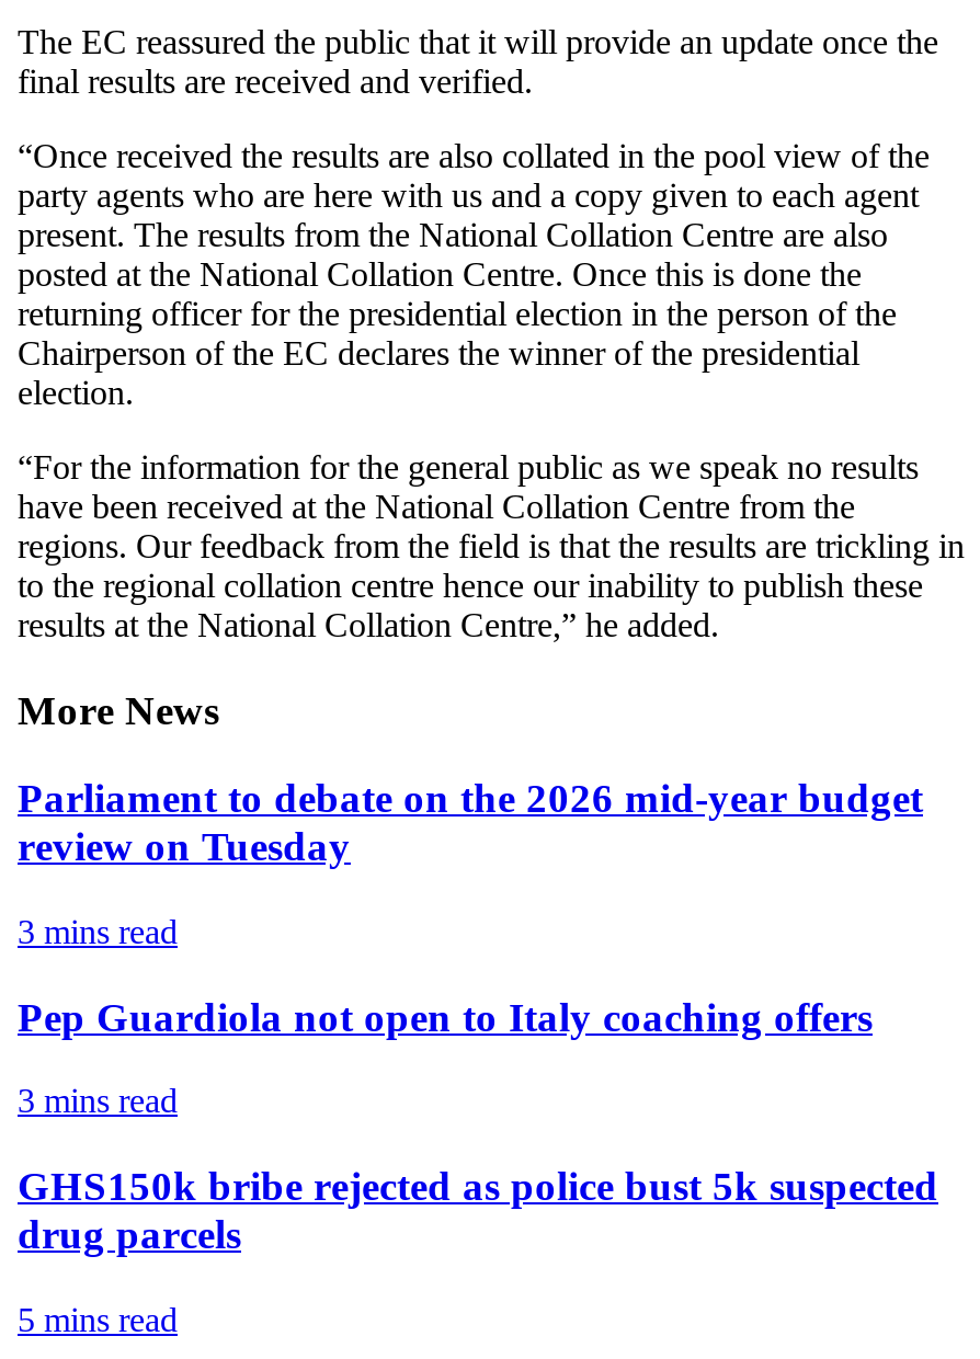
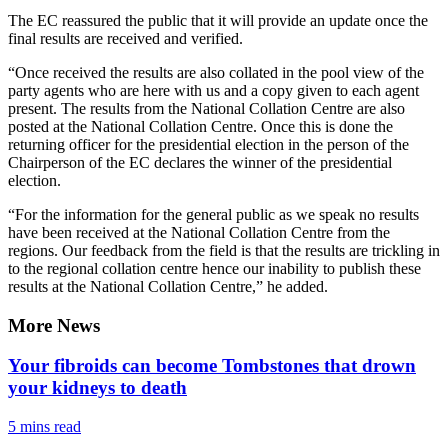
- Parliament to debate on the 2026 mid-year budget
- review on Tuesday
- 3 mins read
- Pep Guardiola not open to Italy coaching offers
- 3 mins read
- GHS150k bribe rejected as police bust 5k suspected
- drug parcels
+ Your fibroids can become Tombstones that drown
+ your kidneys to death
